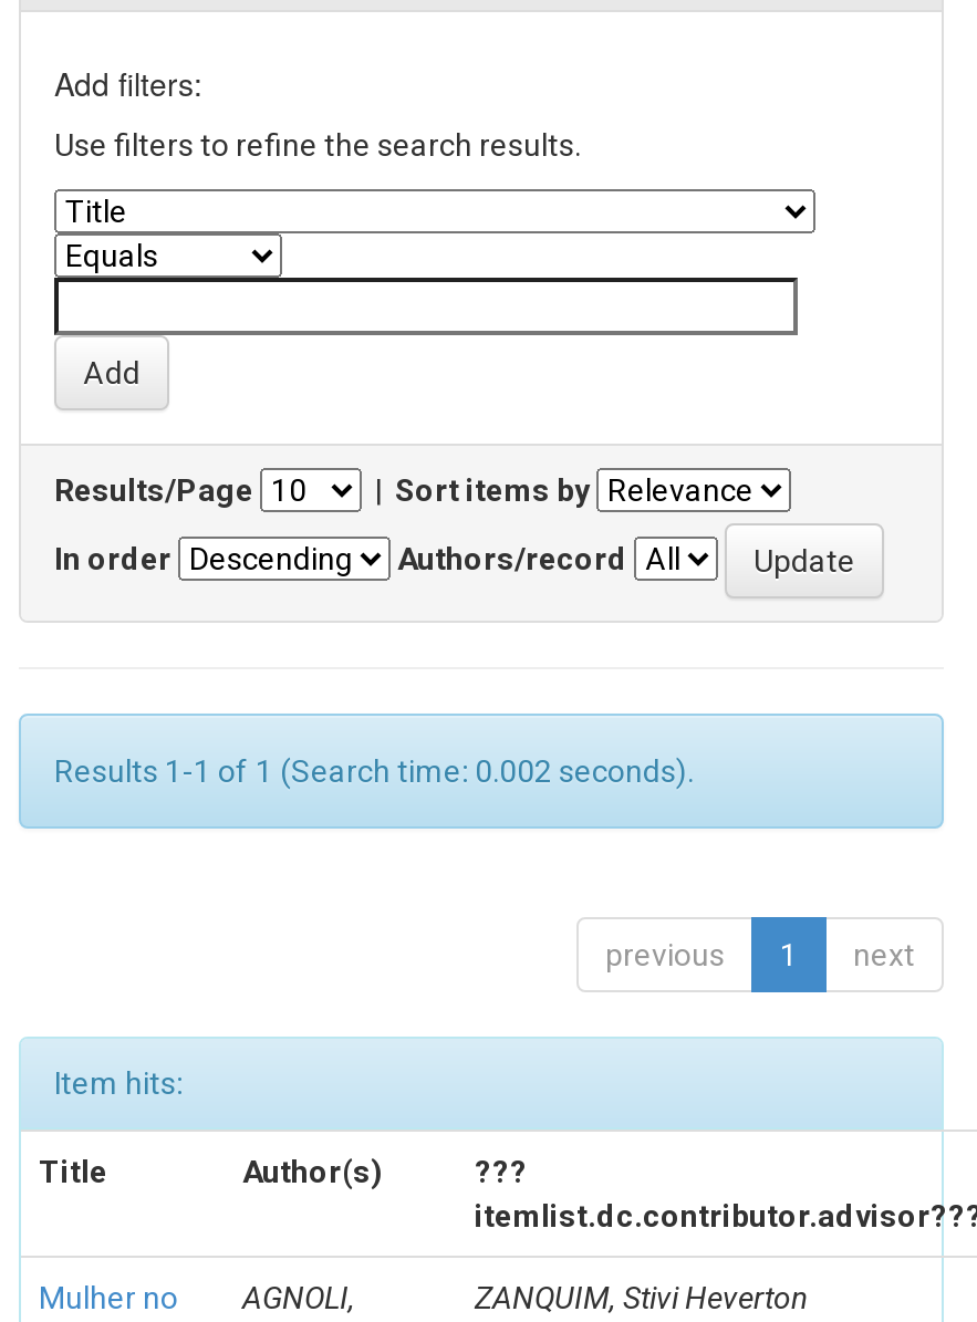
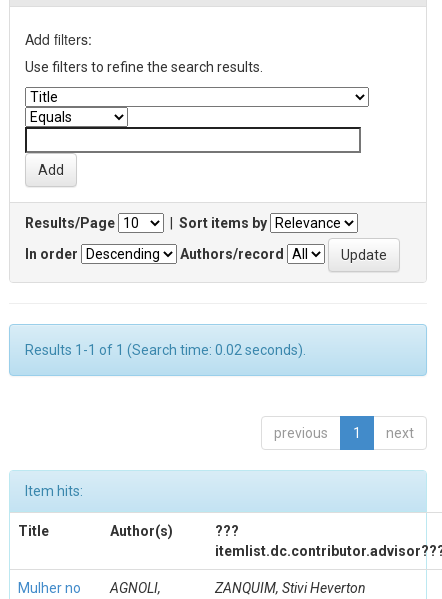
- Results 1-1 of 1 (Search time: 0.002 seconds).
+ Results 1-1 of 1 (Search time: 0.02 seconds).
